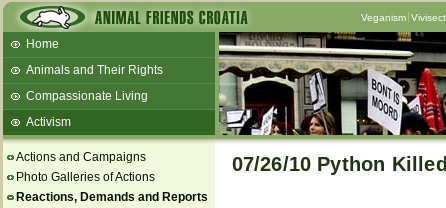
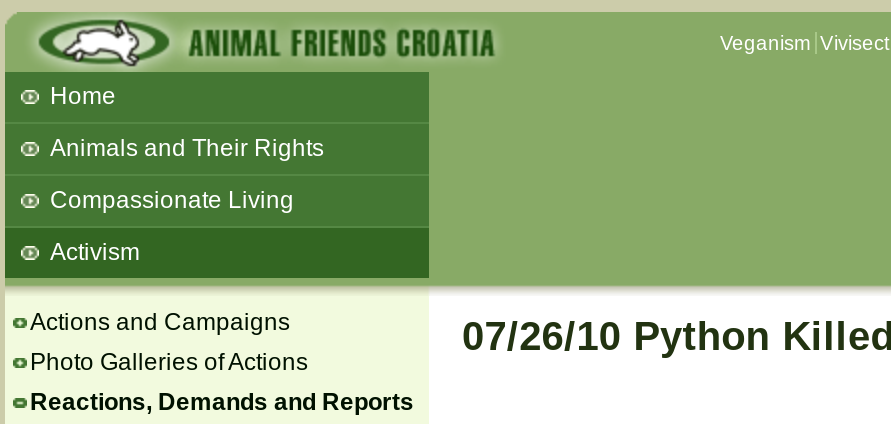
- [image]
